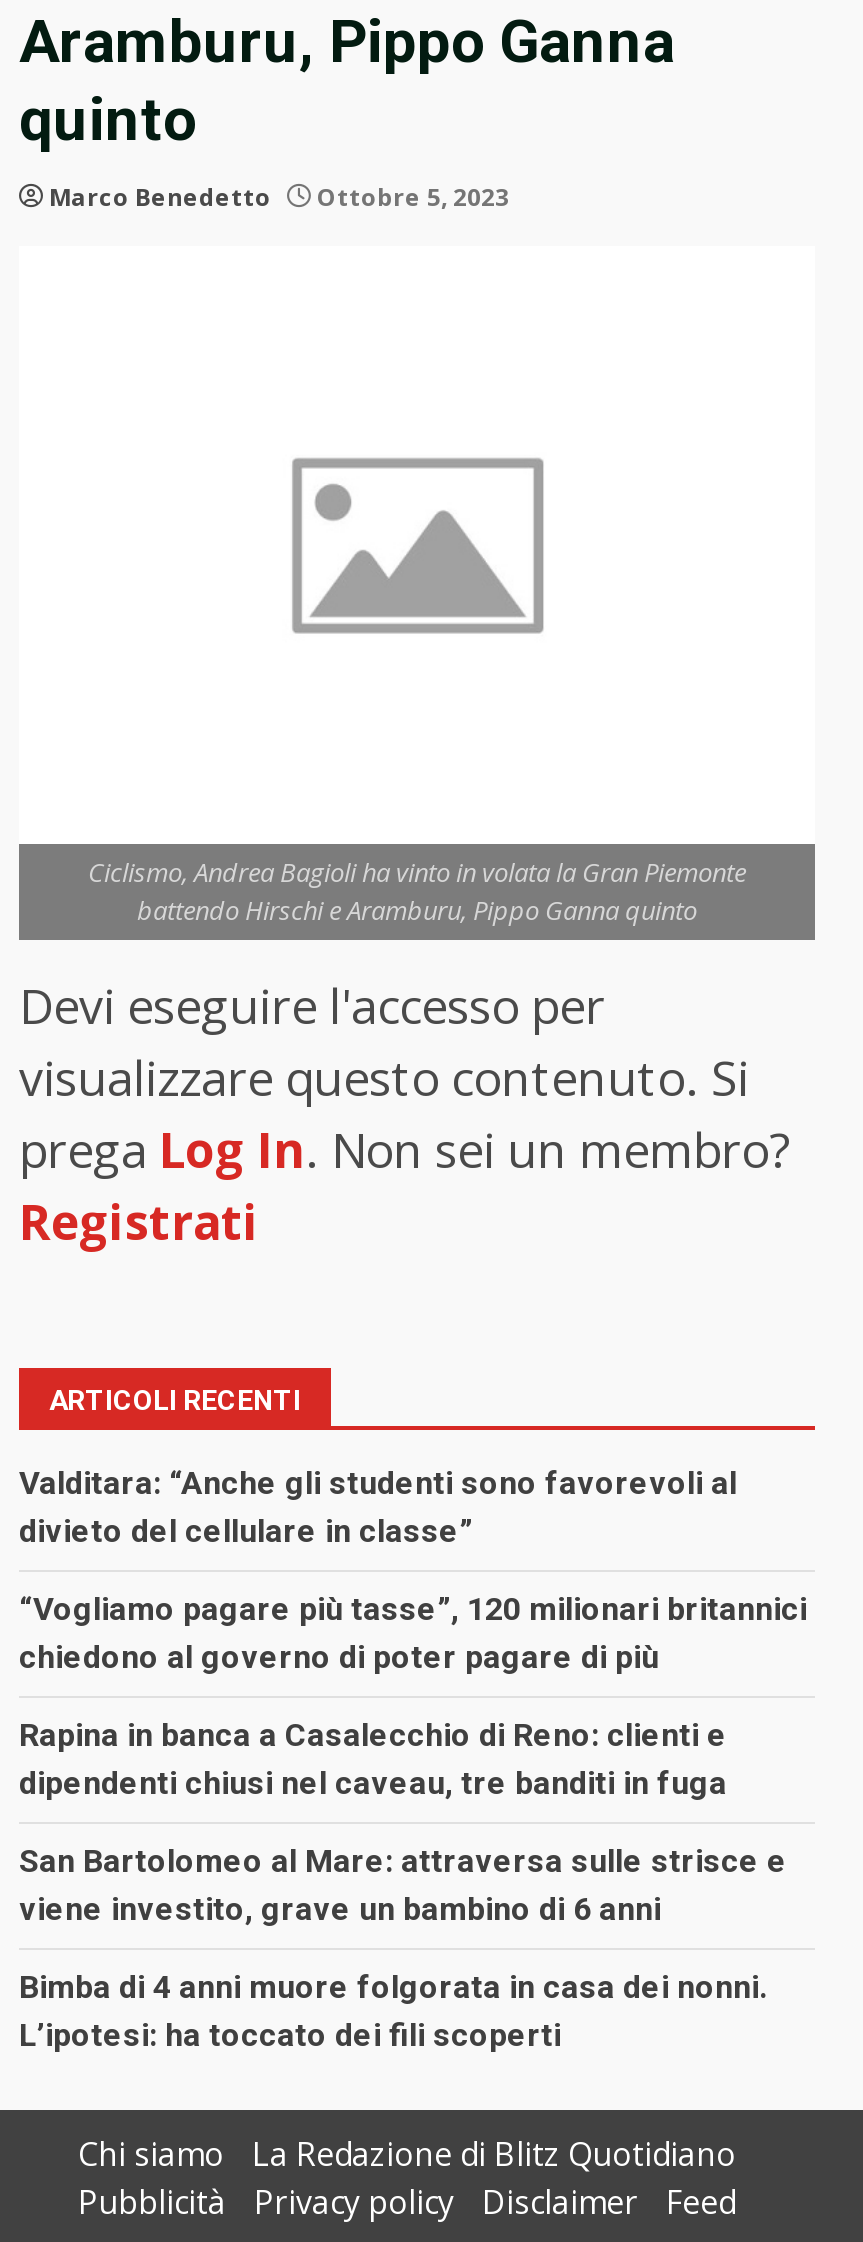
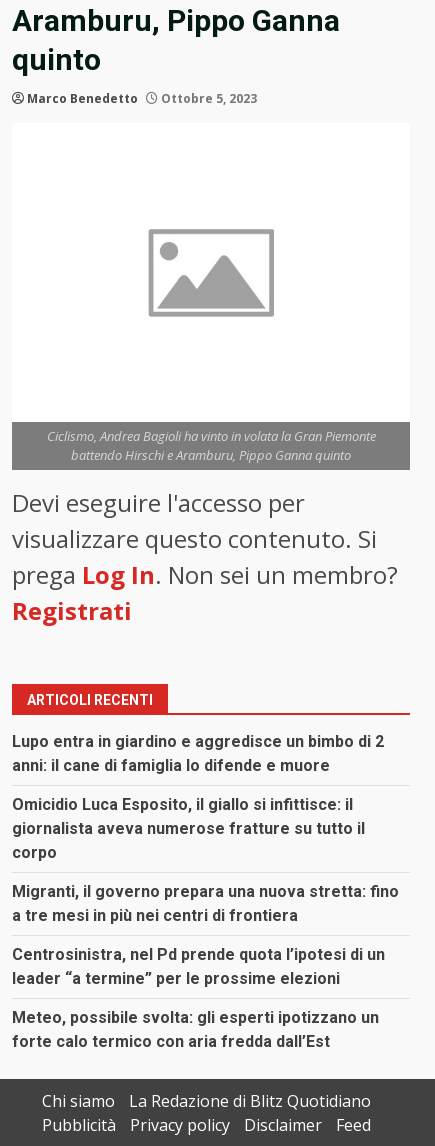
- Valditara: “Anche gli studenti sono favorevoli al
- divieto del cellulare in classe”
+ Lupo entra in giardino e aggredisce un bimbo di 2
+ anni: il cane di famiglia lo difende e muore

- “Vogliamo pagare più tasse”, 120 milionari britannici
- chiedono al governo di poter pagare di più
+ Omicidio Luca Esposito, il giallo si infittisce: il
+ giornalista aveva numerose fratture su tutto il
+ corpo

- Rapina in banca a Casalecchio di Reno: clienti e
- dipendenti chiusi nel caveau, tre banditi in fuga
+ Migranti, il governo prepara una nuova stretta: fino
+ a tre mesi in più nei centri di frontiera

- San Bartolomeo al Mare: attraversa sulle strisce e
- viene investito, grave un bambino di 6 anni
+ Centrosinistra, nel Pd prende quota l’ipotesi di un
+ leader “a termine” per le prossime elezioni

- Bimba di 4 anni muore folgorata in casa dei nonni.
- L’ipotesi: ha toccato dei fili scoperti
+ Meteo, possibile svolta: gli esperti ipotizzano un
+ forte calo termico con aria fredda dall’Est
